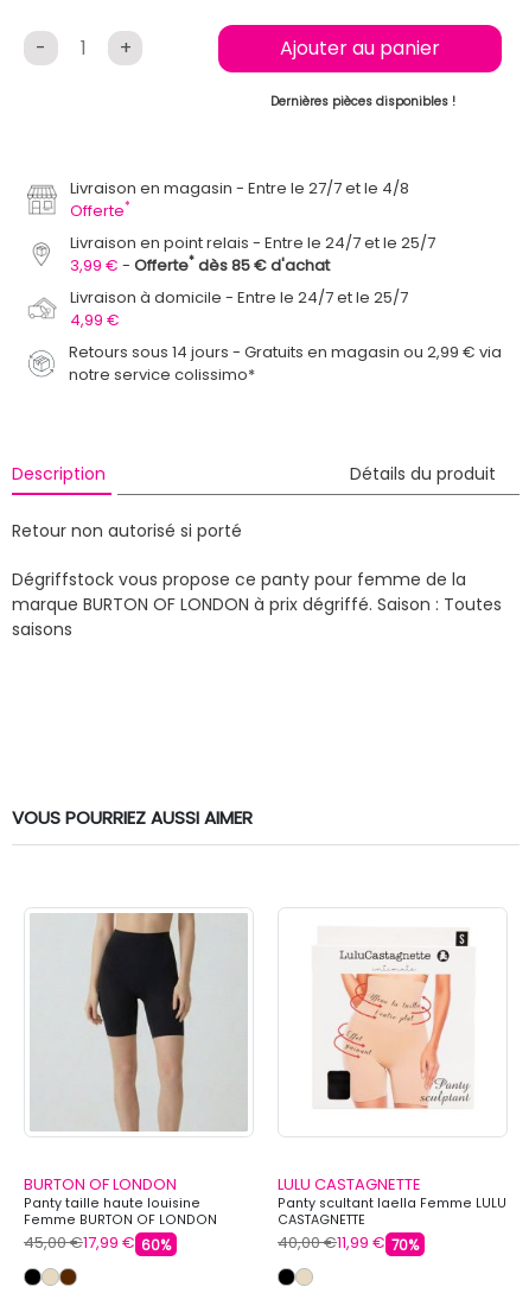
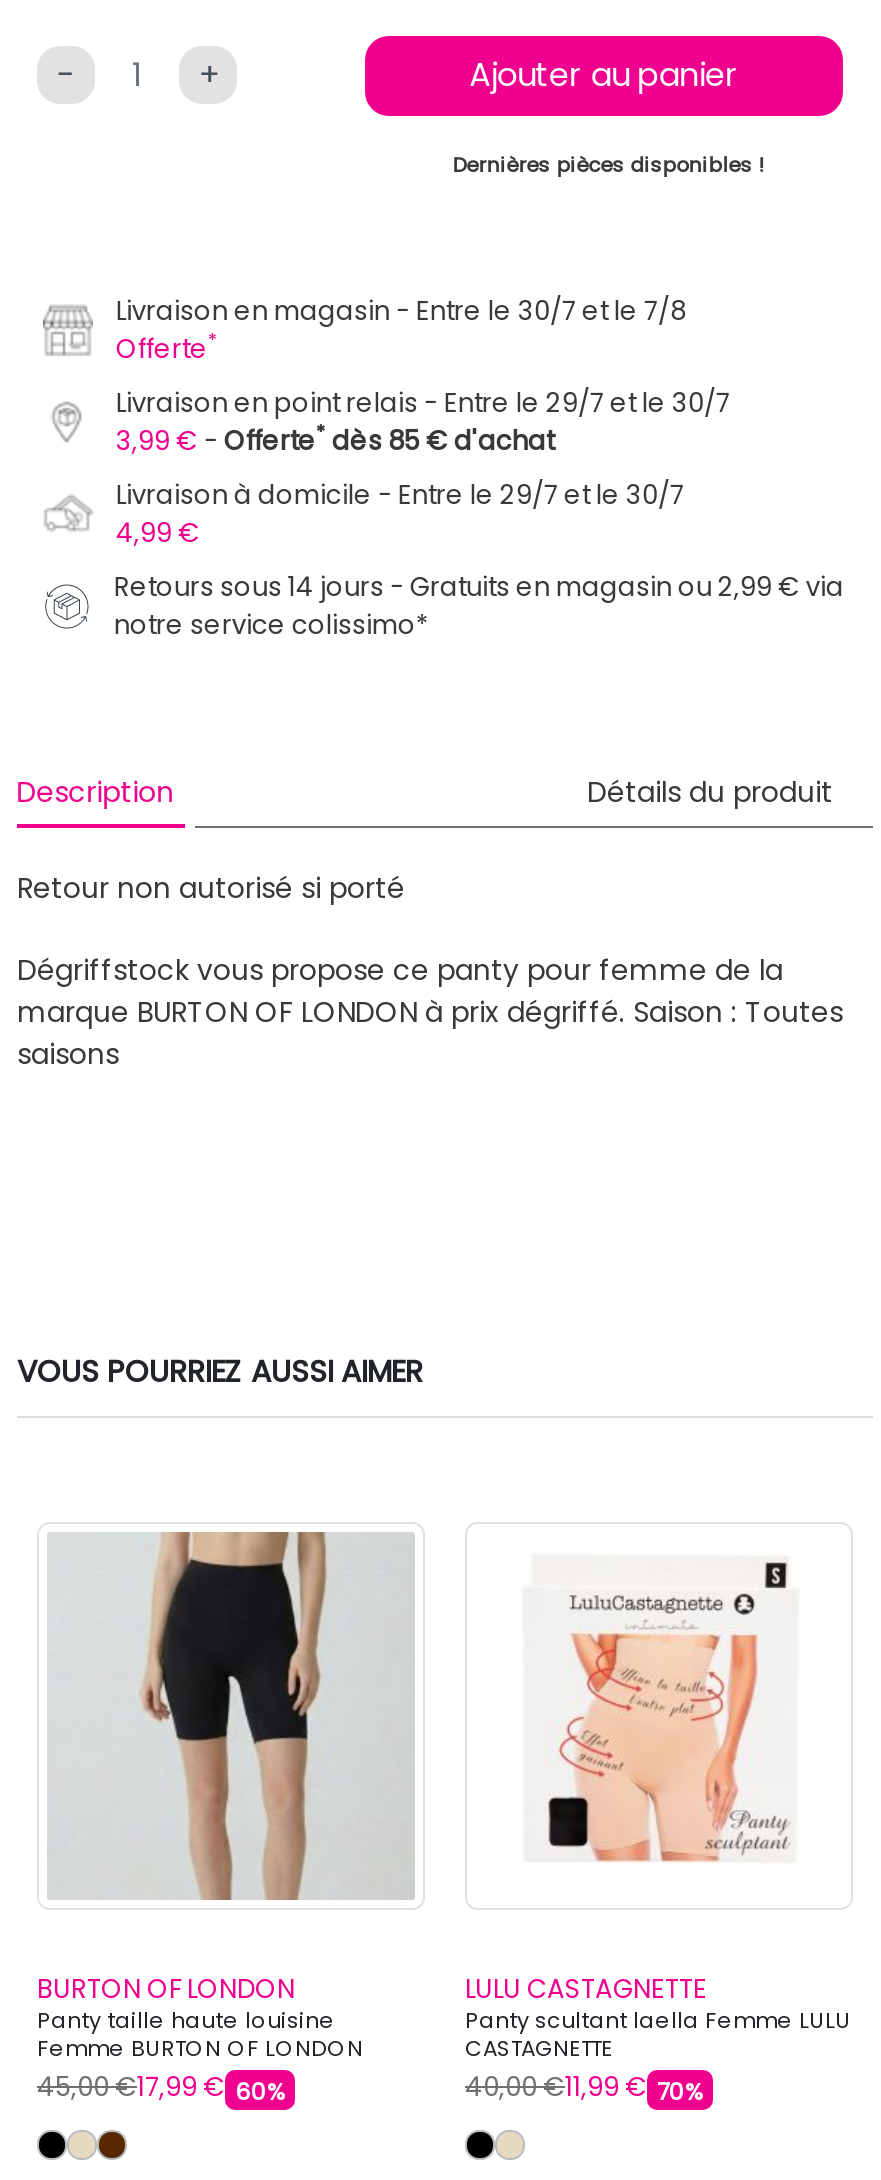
- Livraison en magasin Entre le 27/7 et le 4/8
+ Livraison en magasin Entre le 30/7 et le 7/8

- Livraison en point relais Entre le 24/7 et le 25/7
+ Livraison en point relais Entre le 29/7 et le 30/7

- Livraison à domicile Entre le 24/7 et le 25/7
+ Livraison à domicile Entre le 29/7 et le 30/7
